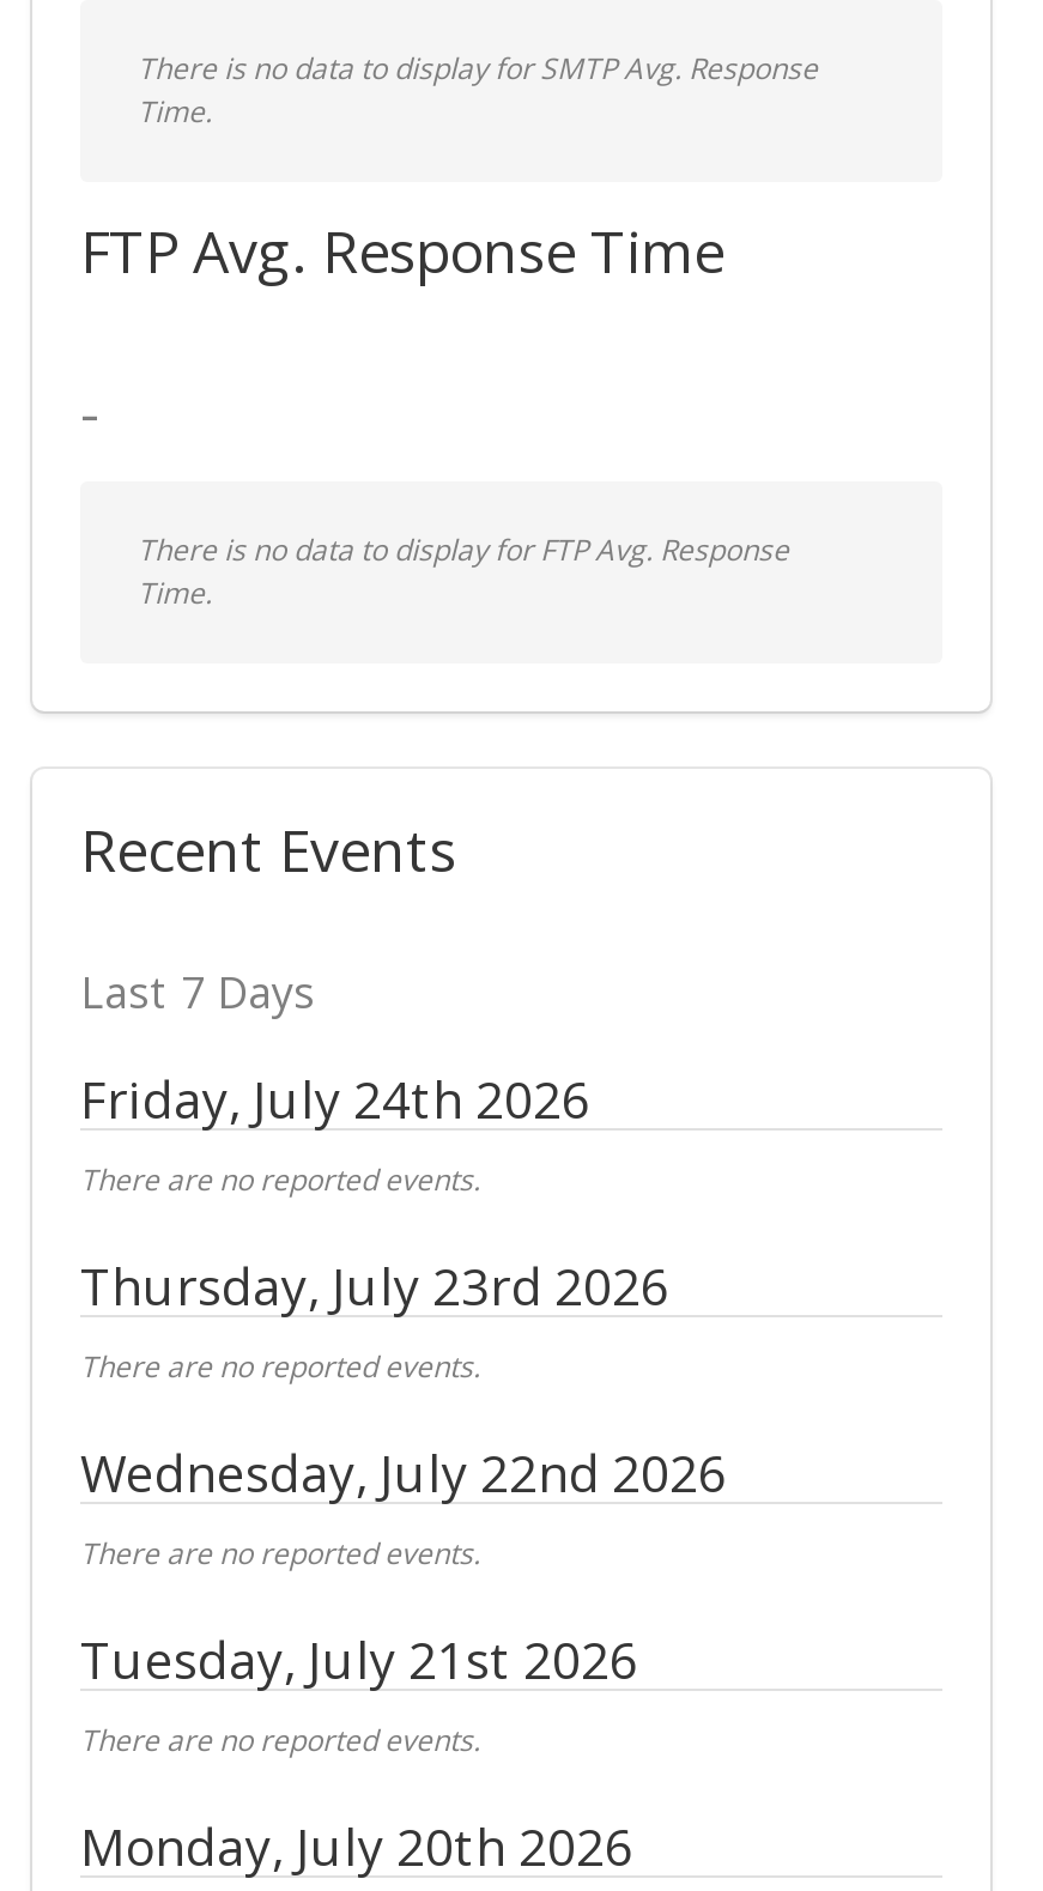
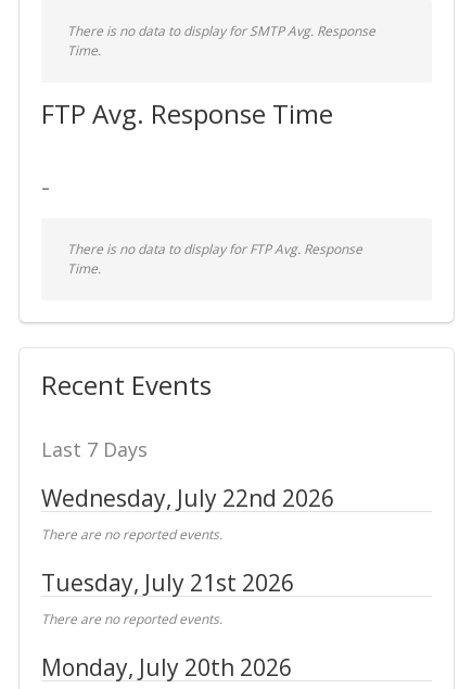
- Friday, July 24th 2026
- There are no reported events.
- Thursday, July 23rd 2026
- There are no reported events.
